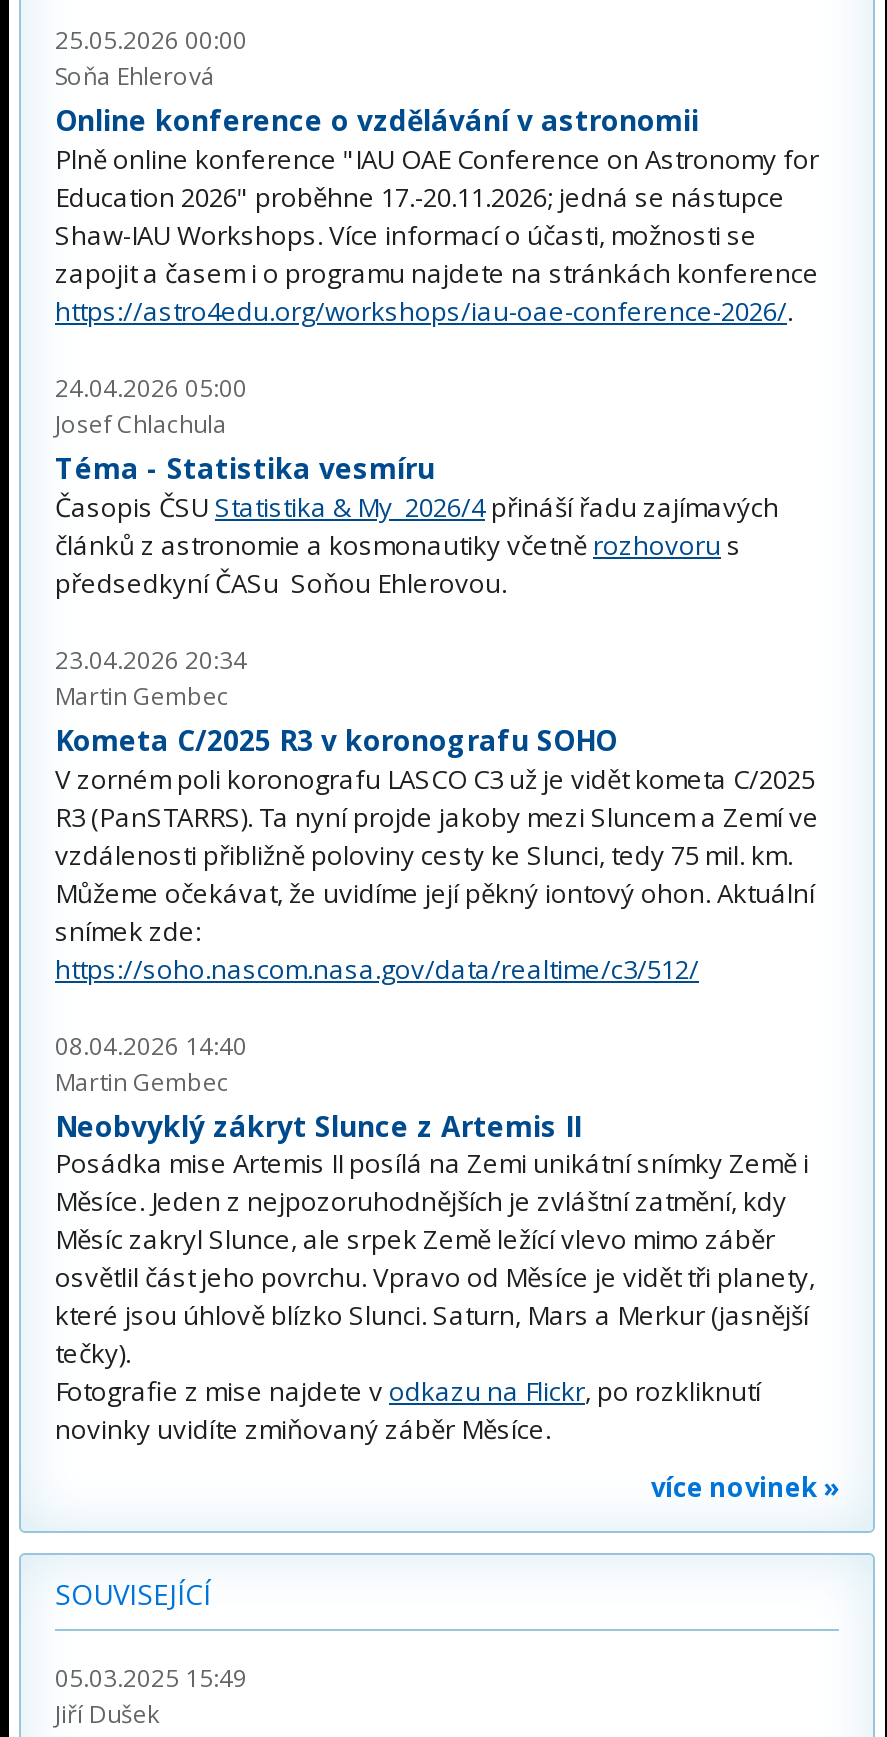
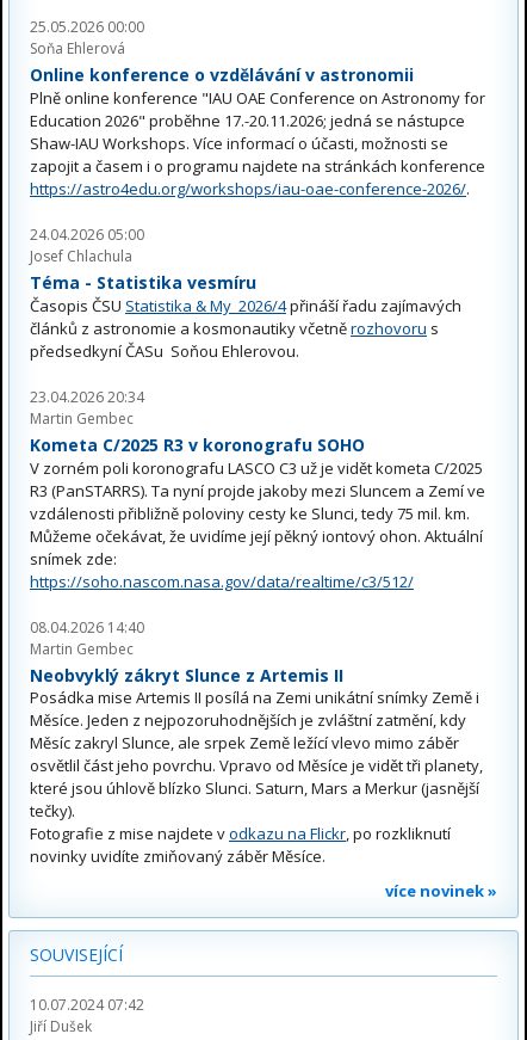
- 05.03.2025 15:49
+ 10.07.2024 07:42
